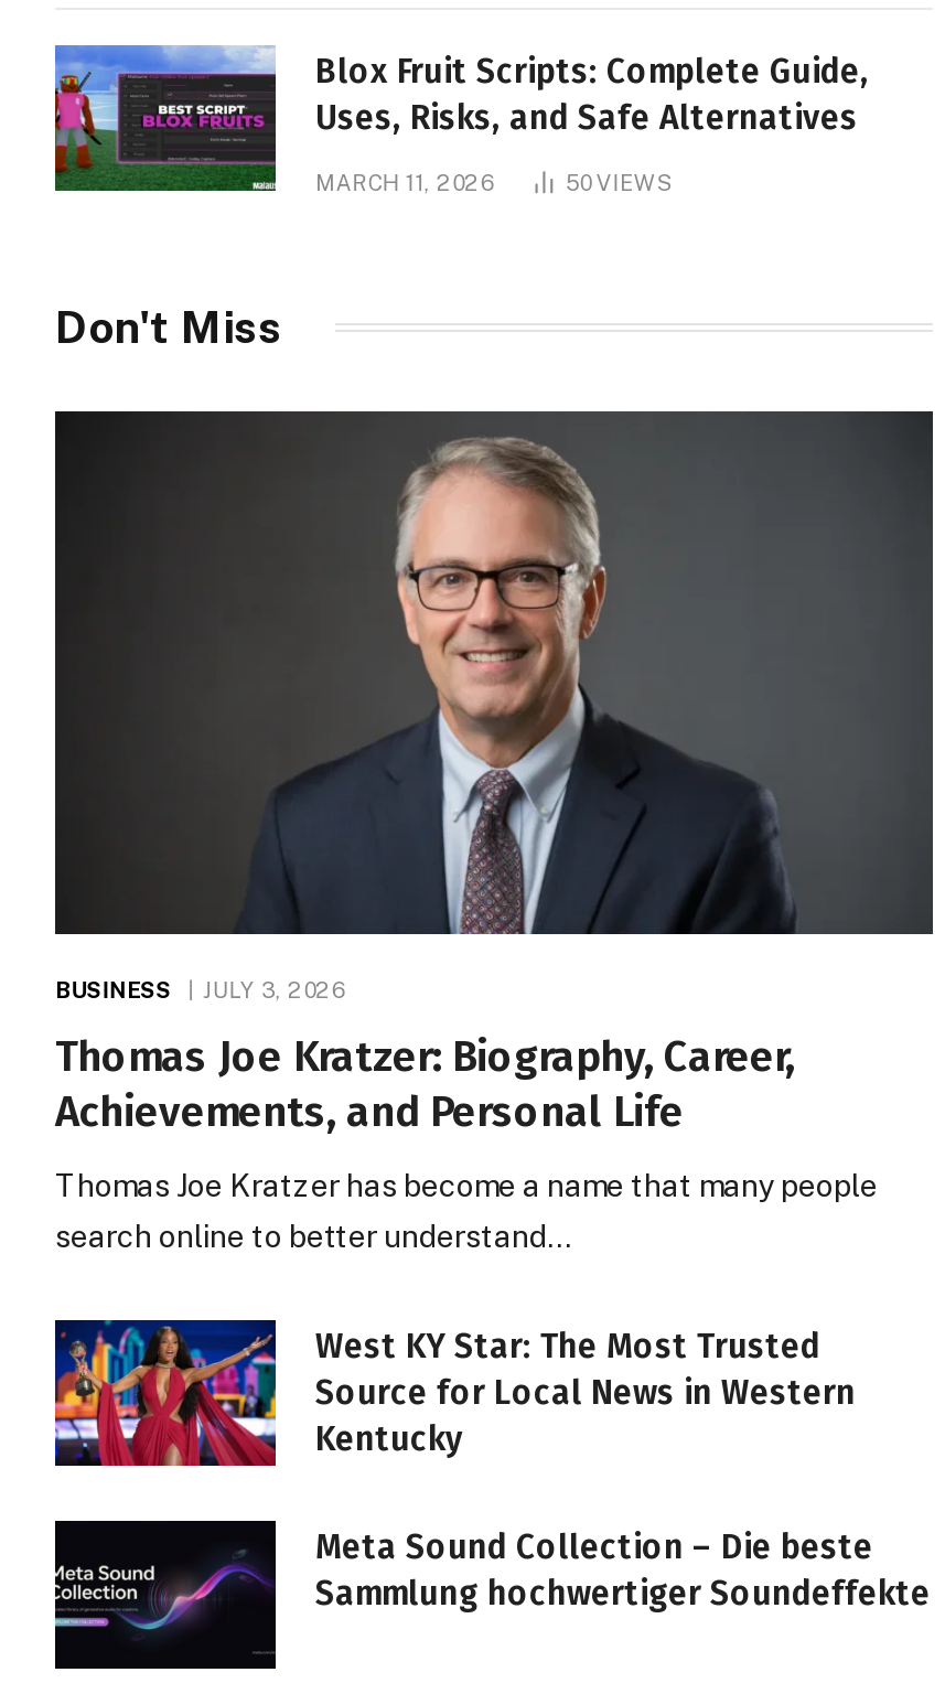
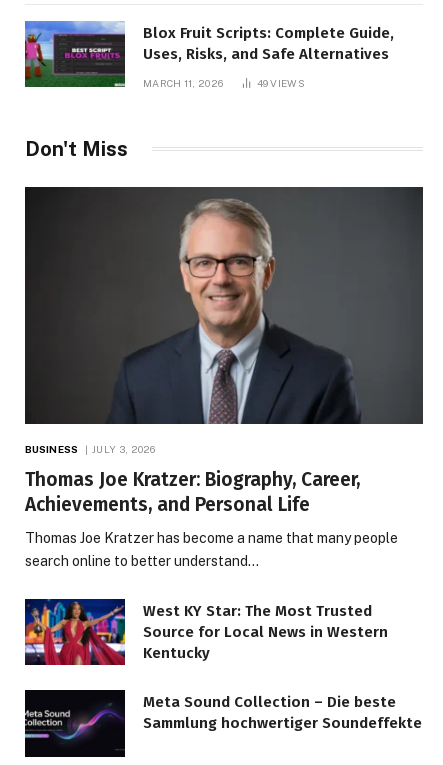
- 50VIEWS
+ 49VIEWS
